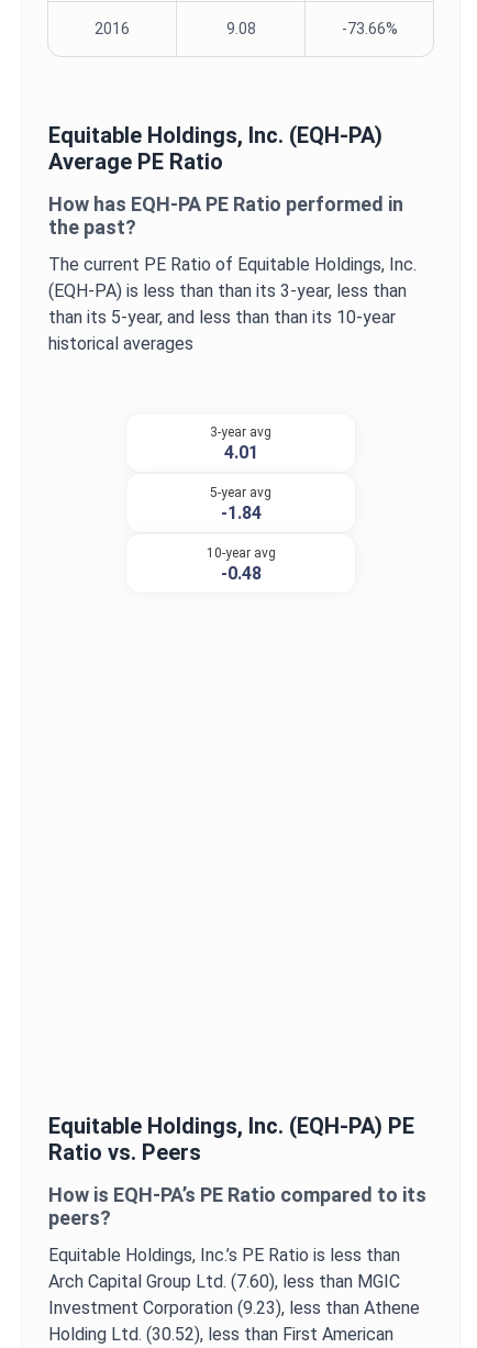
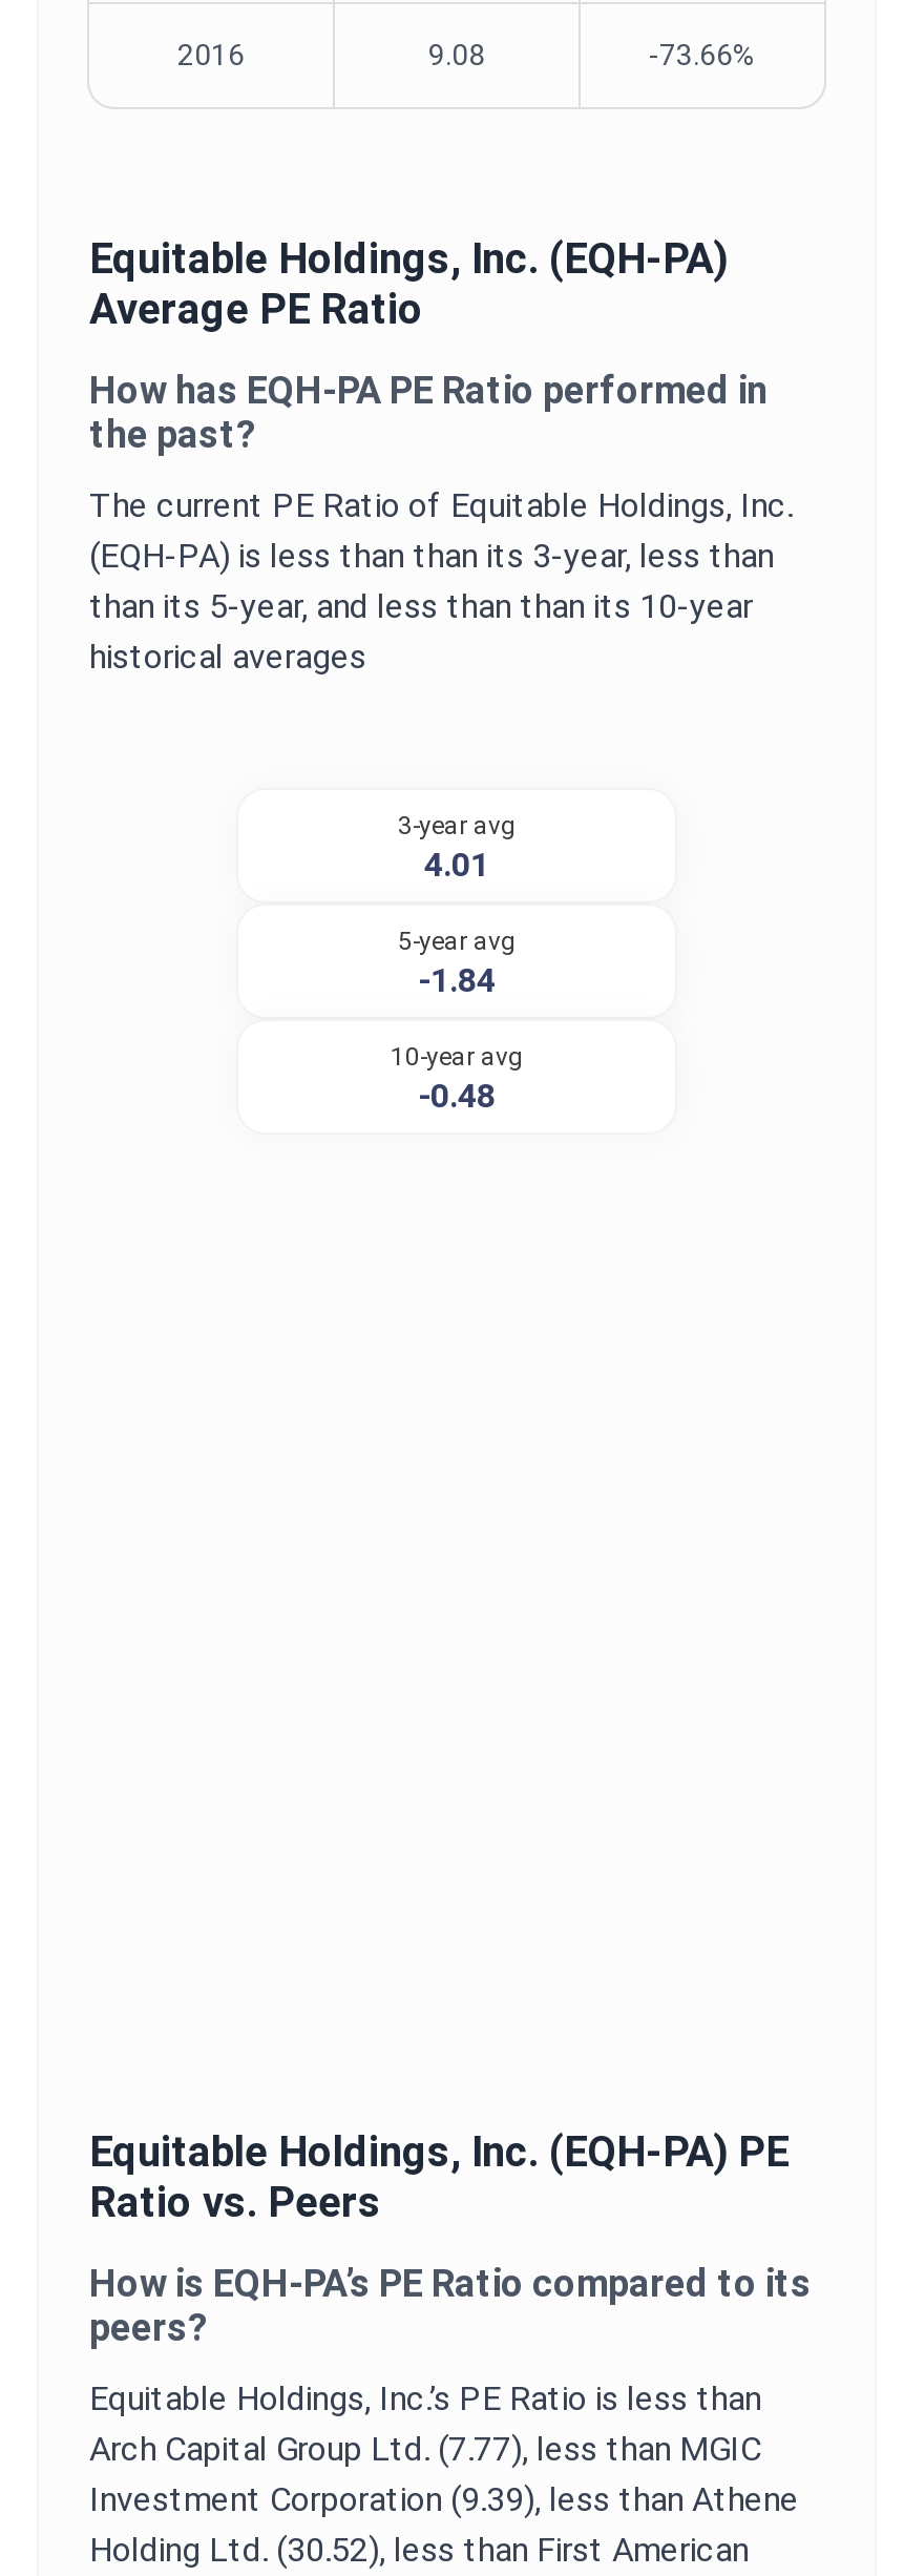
- Arch Capital Group Ltd. (7.60), less than MGIC
+ Arch Capital Group Ltd. (7.77), less than MGIC

- Investment Corporation (9.23), less than Athene
+ Investment Corporation (9.39), less than Athene
